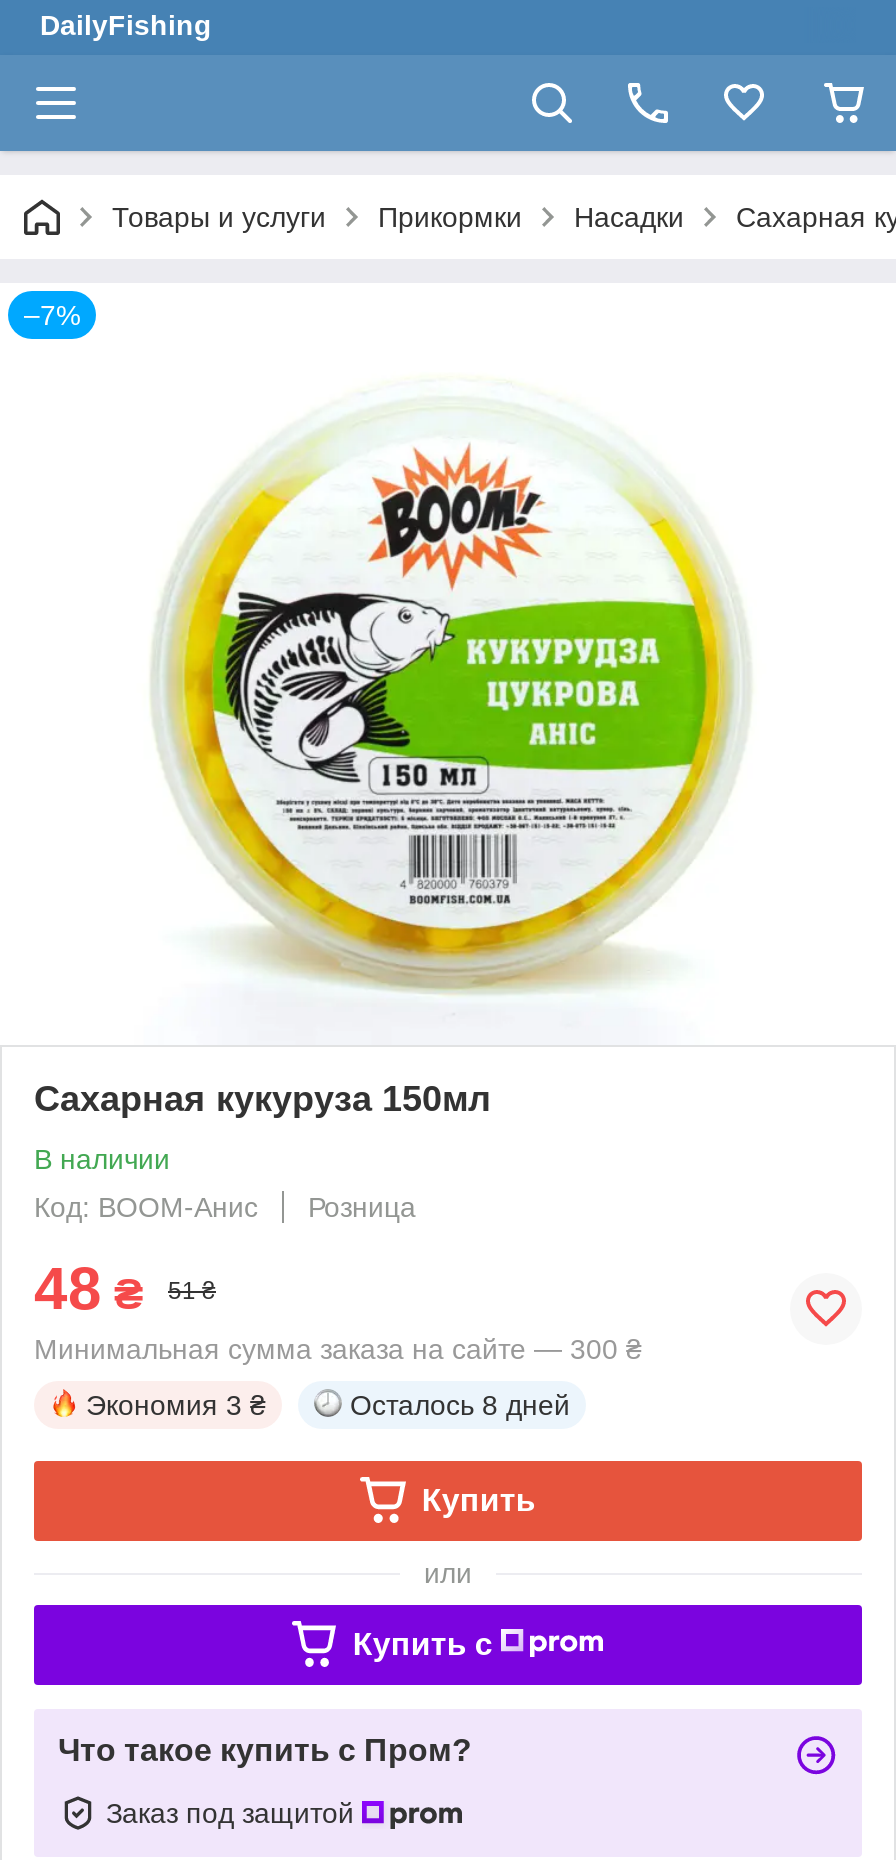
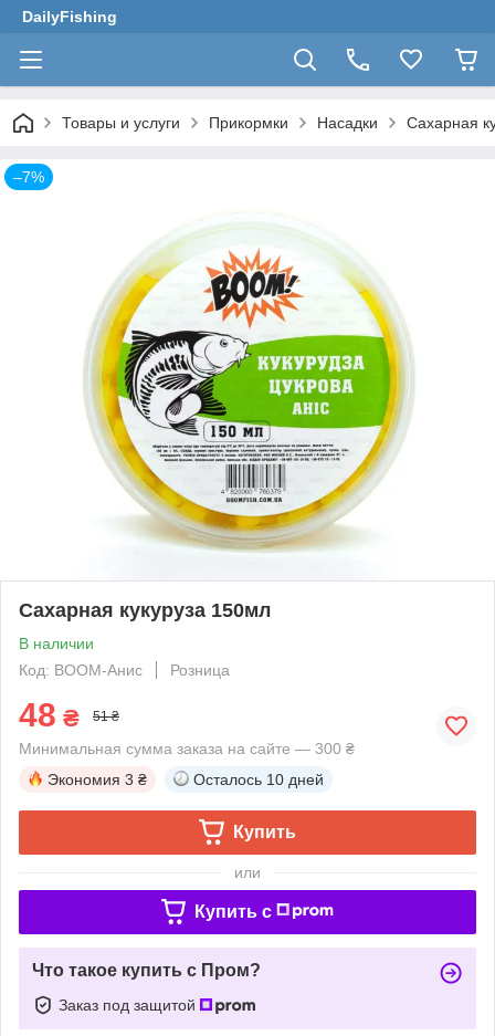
- Осталось 8 дней
+ Осталось 10 дней
